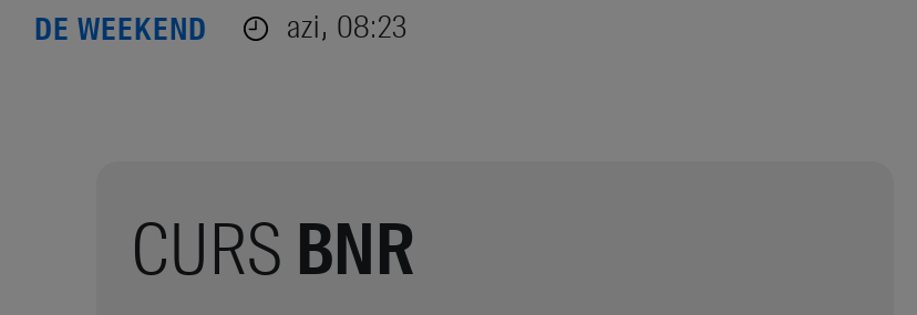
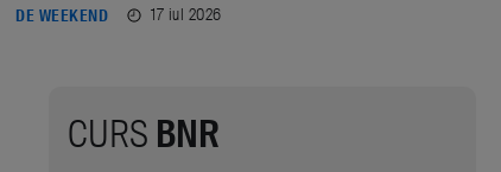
- DE WEEKEND azi, 08:23
+ DE WEEKEND 17 iul 2026
